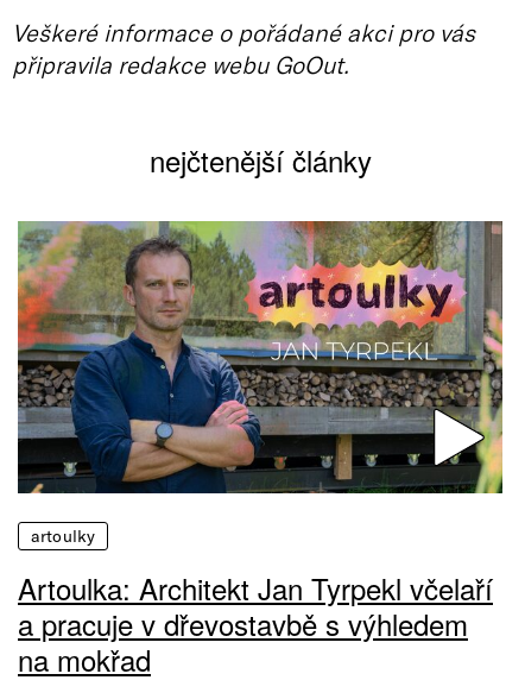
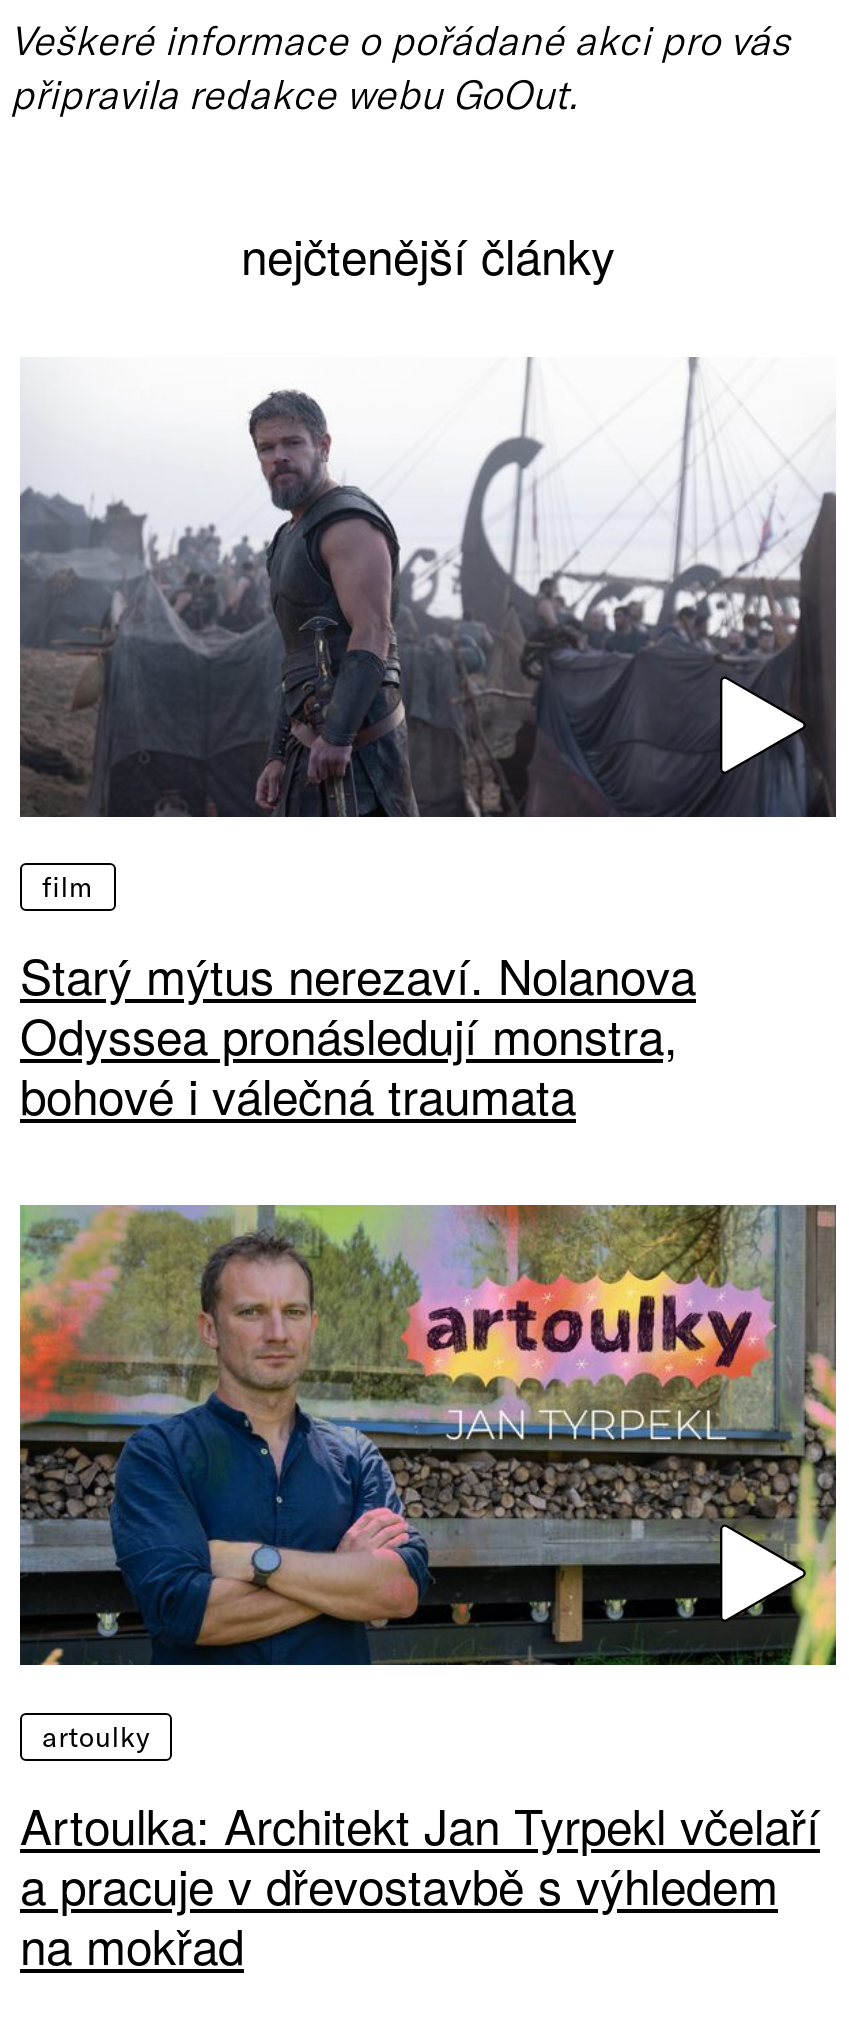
+ [image]
+ film
+ Starý mýtus nerezaví. Nolanova
+ Odyssea pronásledují monstra,
+ bohové i válečná traumata
